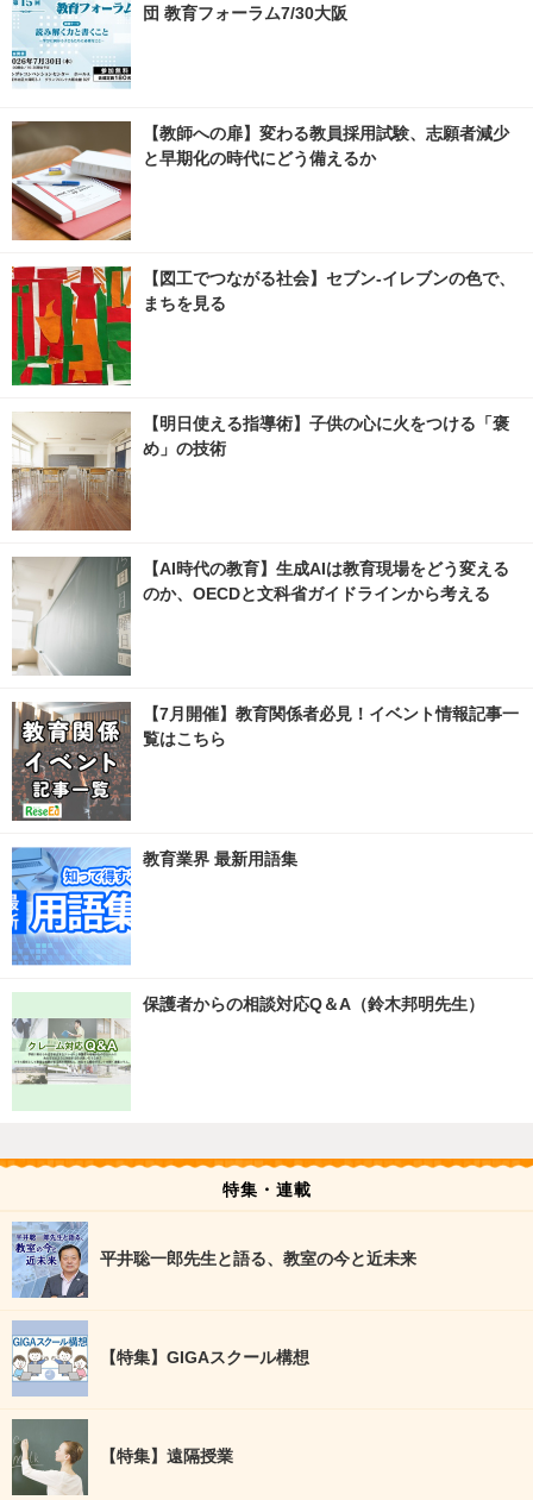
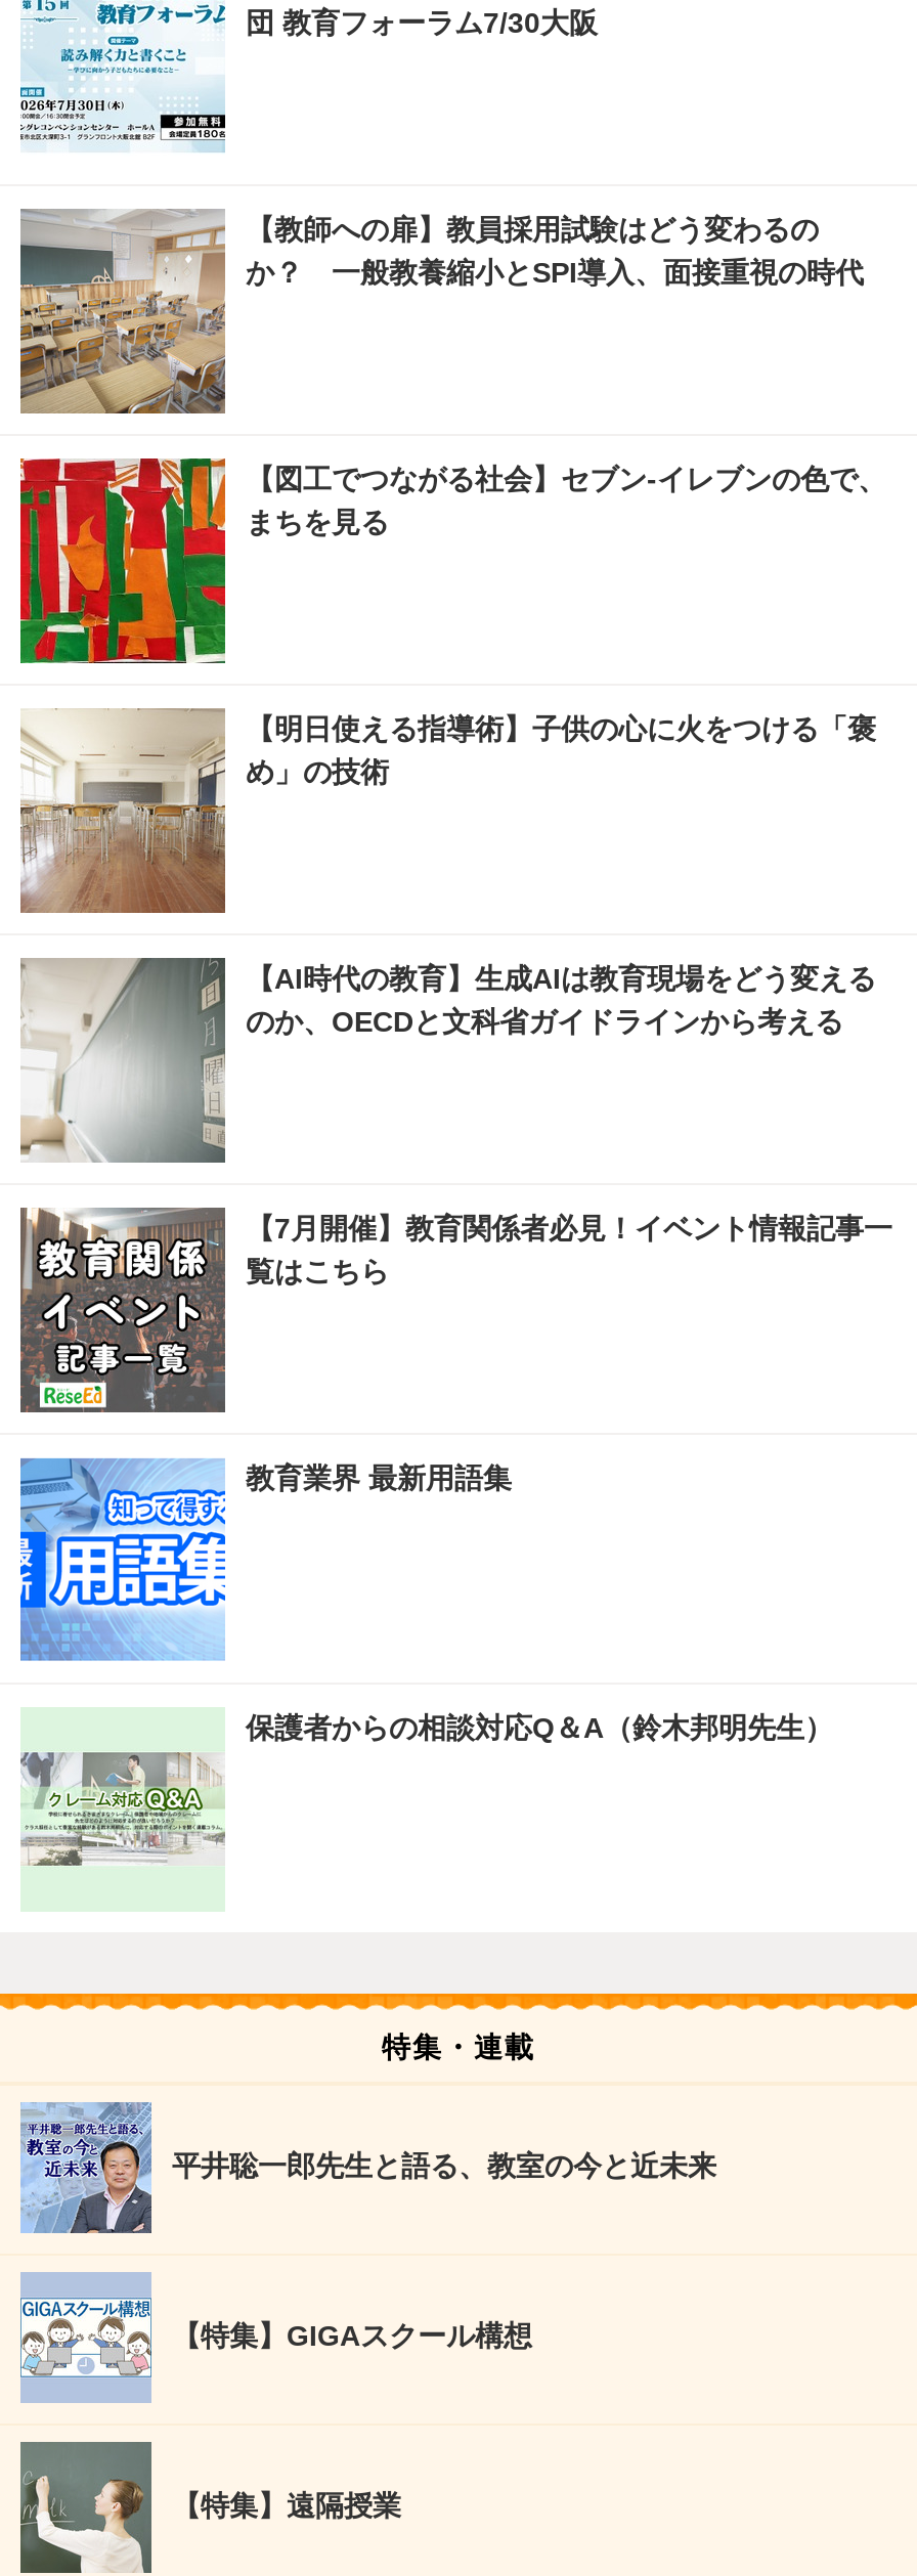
- [image]
- 【教師への扉】変わる教員採用試験、志願者減少
- と早期化の時代にどう備えるか
+ [image]
+ 【教師への扉】教員採用試験はどう変わるの
+ か？ 一般教養縮小とSPI導入、面接重視の時代
